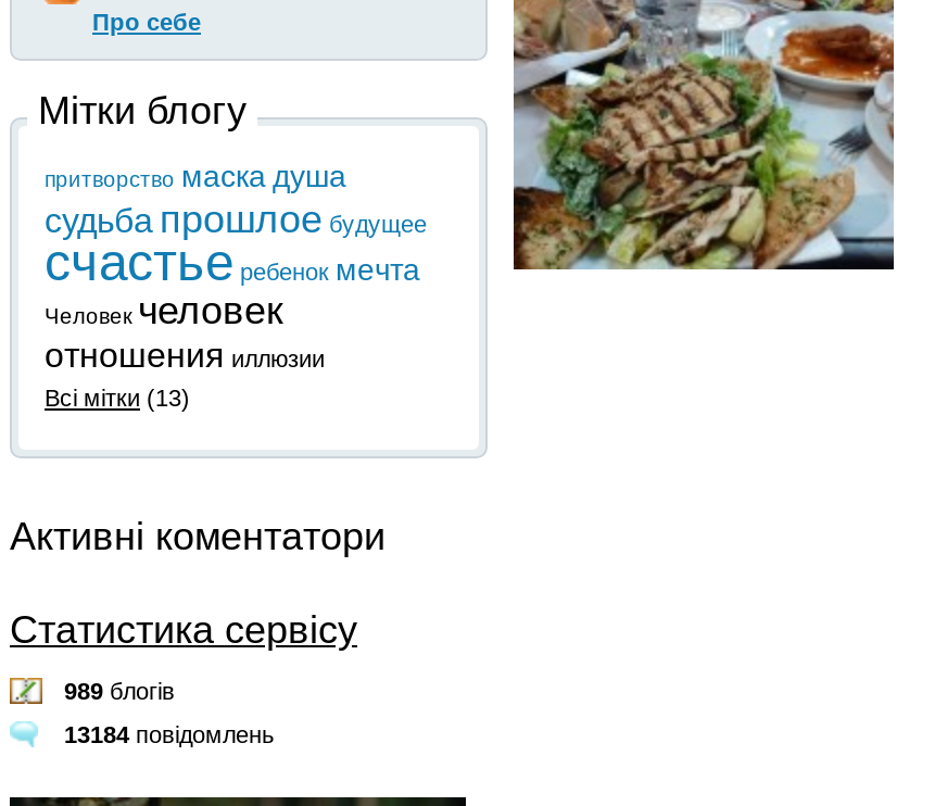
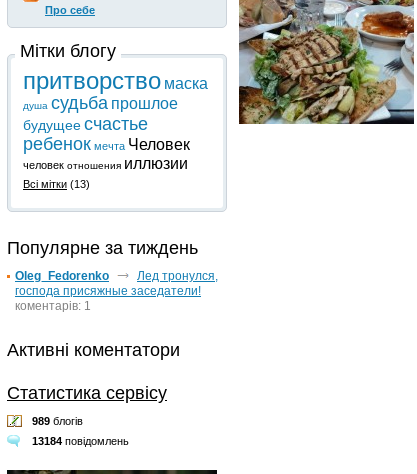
+ Популярне за тиждень
+ Oleg_Fedorenko
+ Лед тронулся,
+ господа присяжные заседатели!
+ коментарів: 1
